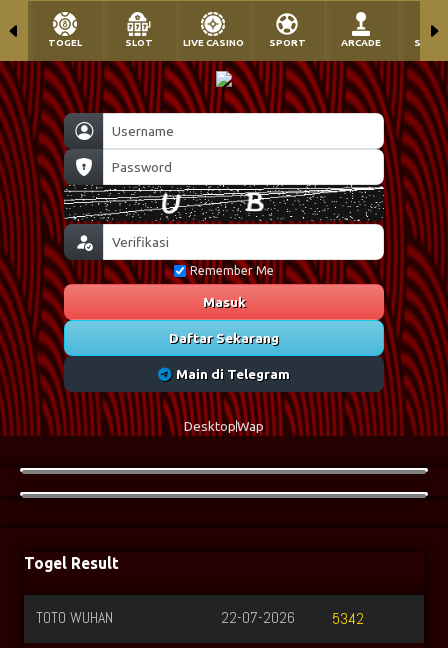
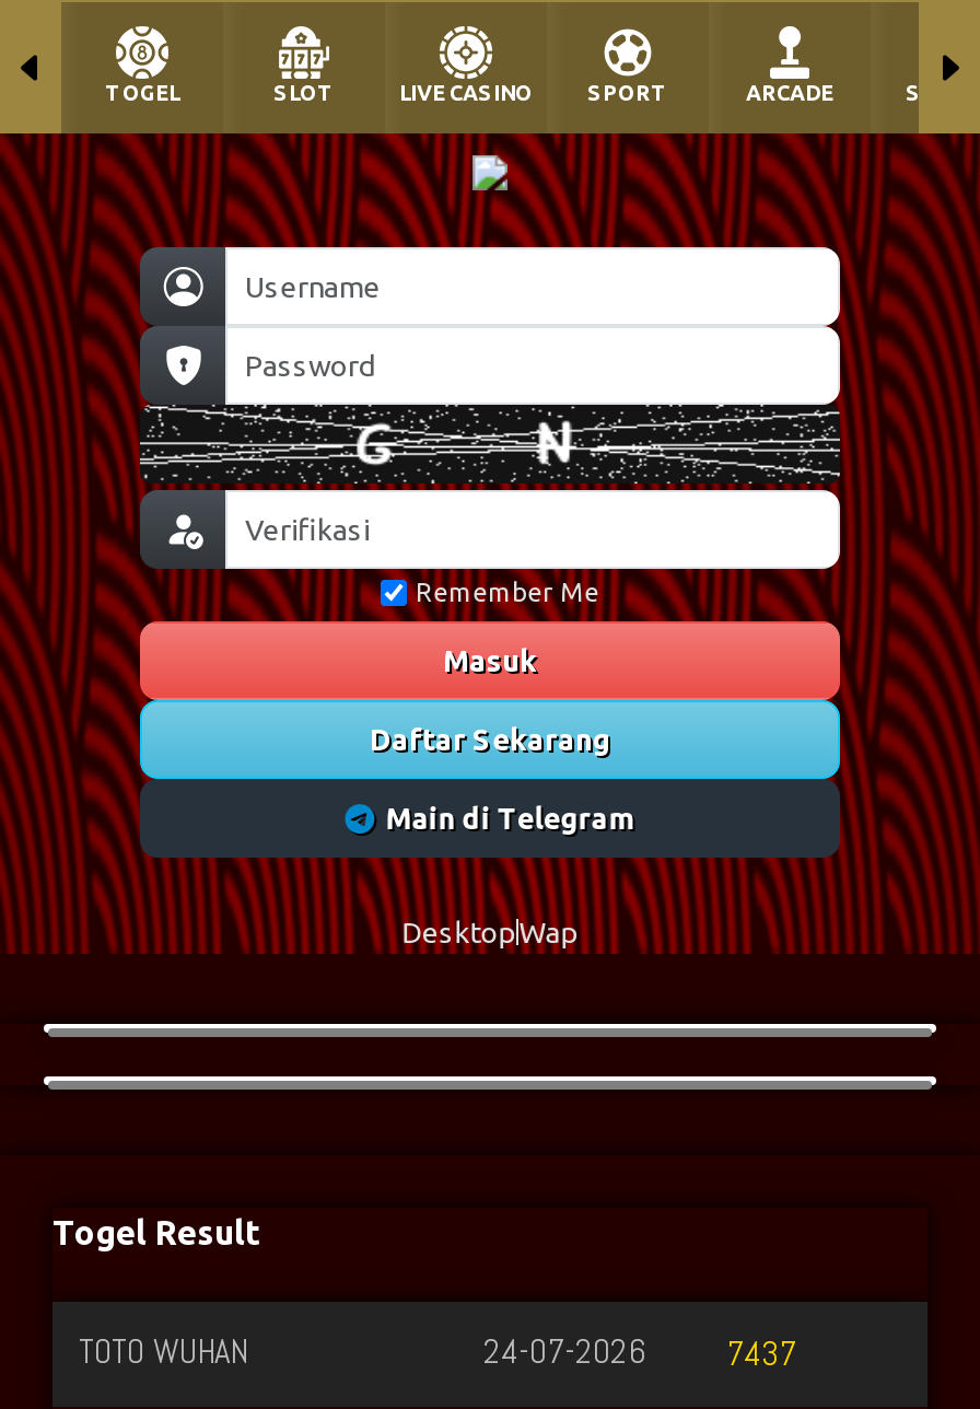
- [image]
+ [image]

- 22-07-2026
+ 24-07-2026

- 5342
+ 7437
